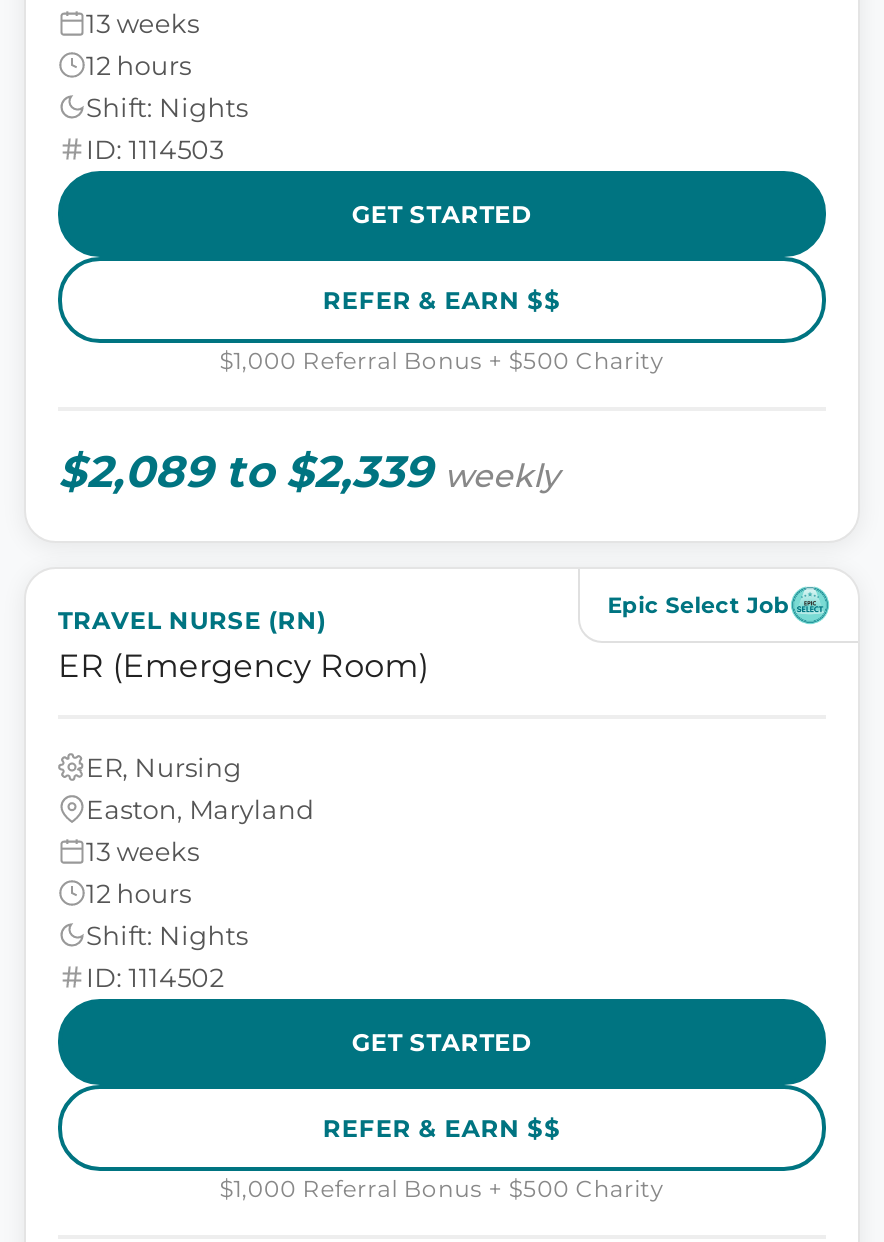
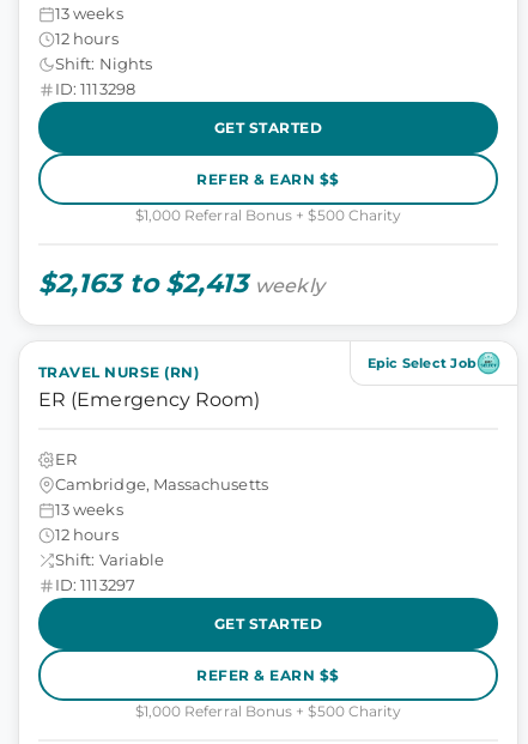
- ID: 1114503
+ ID: 1113298

- $2,089 to $2,339 weekly
+ $2,163 to $2,413 weekly

- ER, Nursing
- Easton, Maryland
+ ER
+ Cambridge, Massachusetts

- Shift: Nights
+ Shift: Variable

- ID: 1114502
+ ID: 1113297
